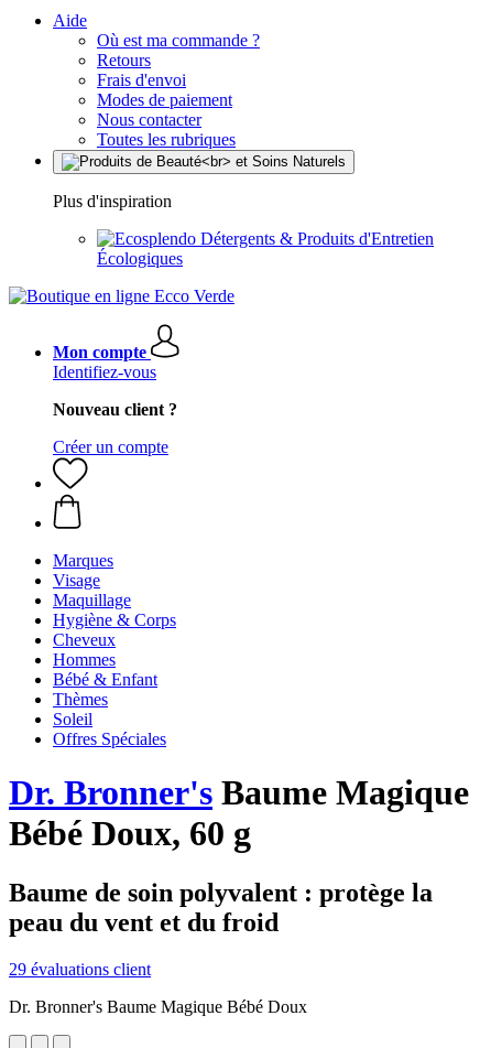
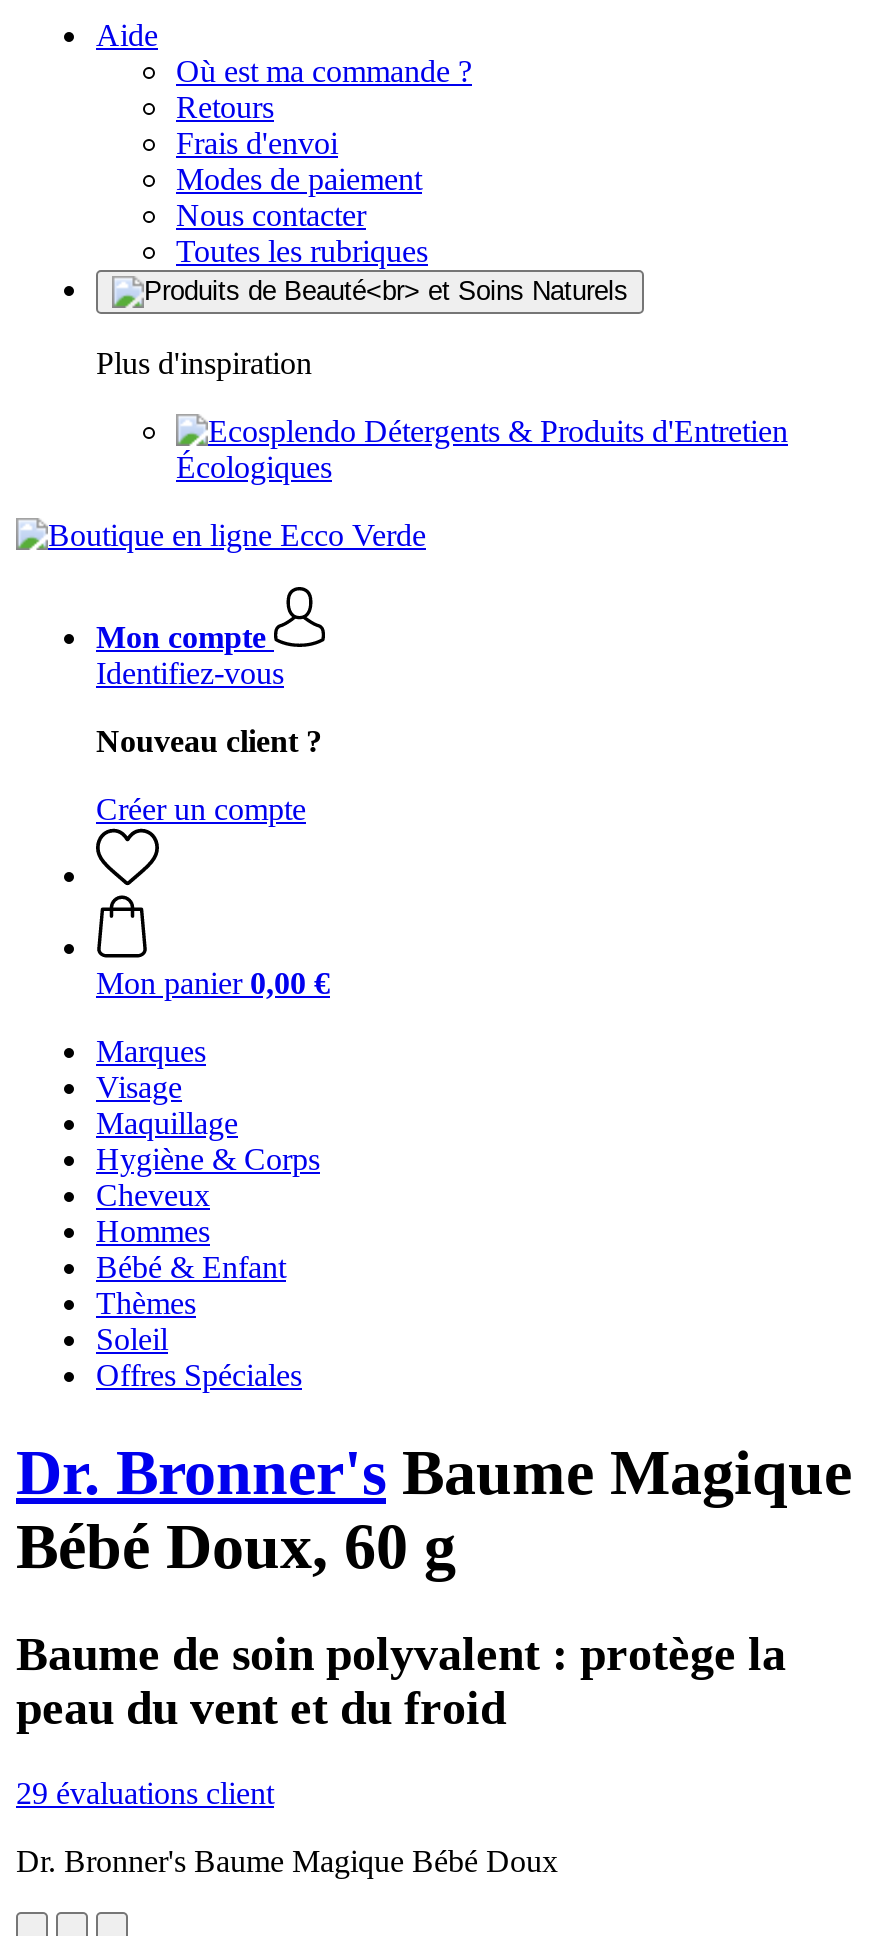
+ Mon panier 0,00 €
